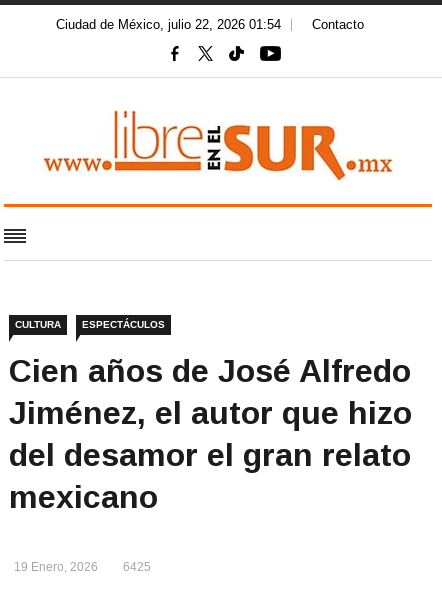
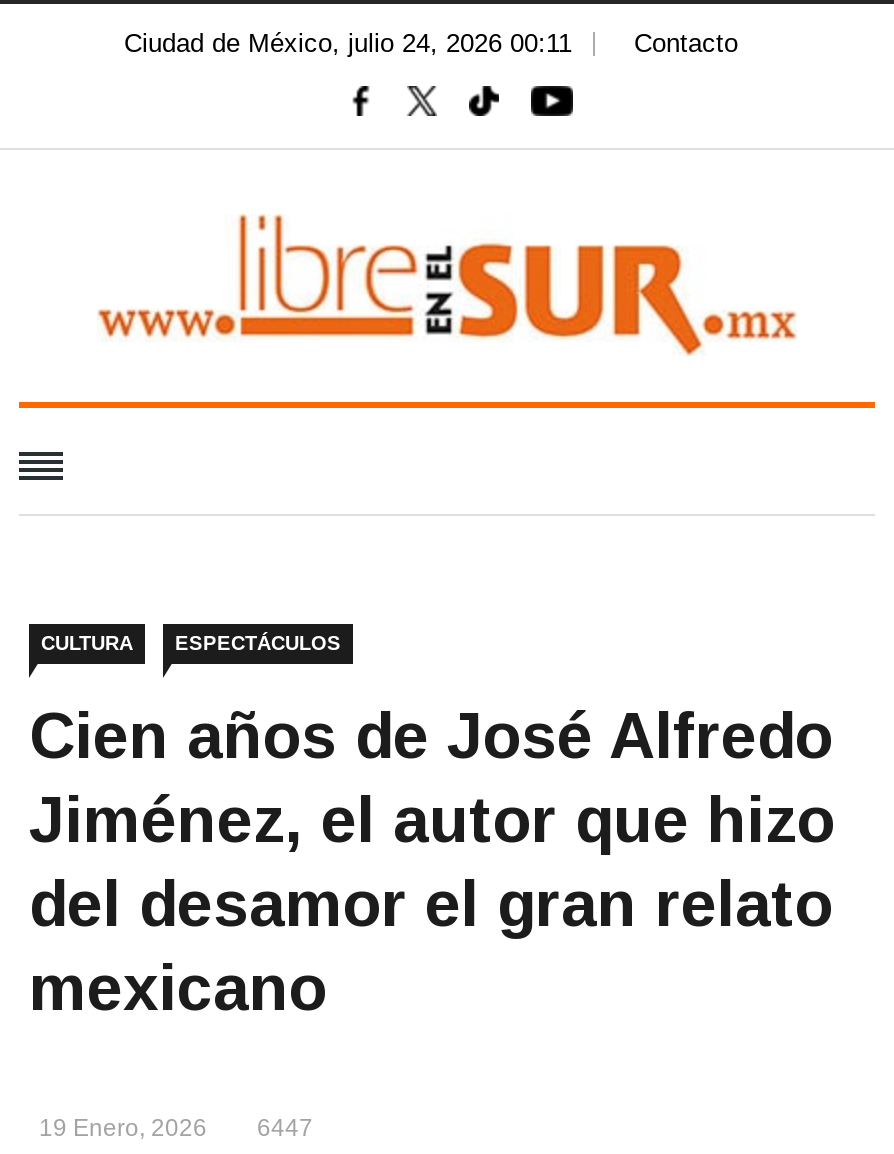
- Ciudad de México, julio 22, 2026 01:54
+ Ciudad de México, julio 24, 2026 00:11

- 19 Enero, 2026 6425
+ 19 Enero, 2026 6447
